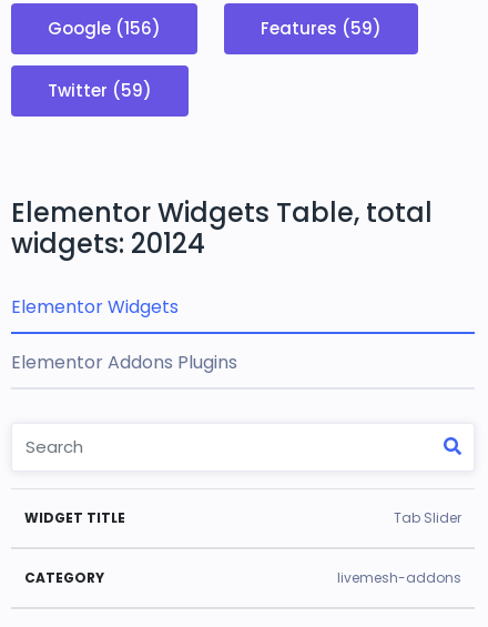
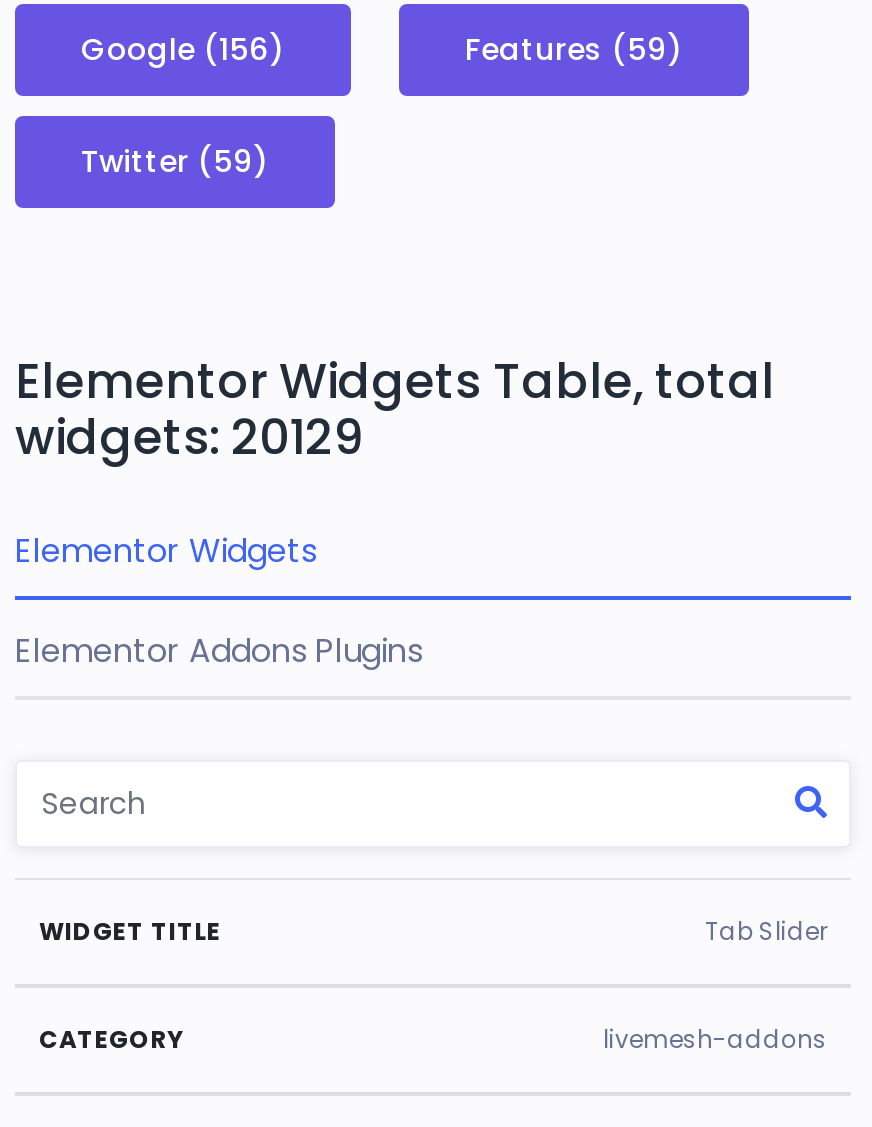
- widgets: 20124
+ widgets: 20129
